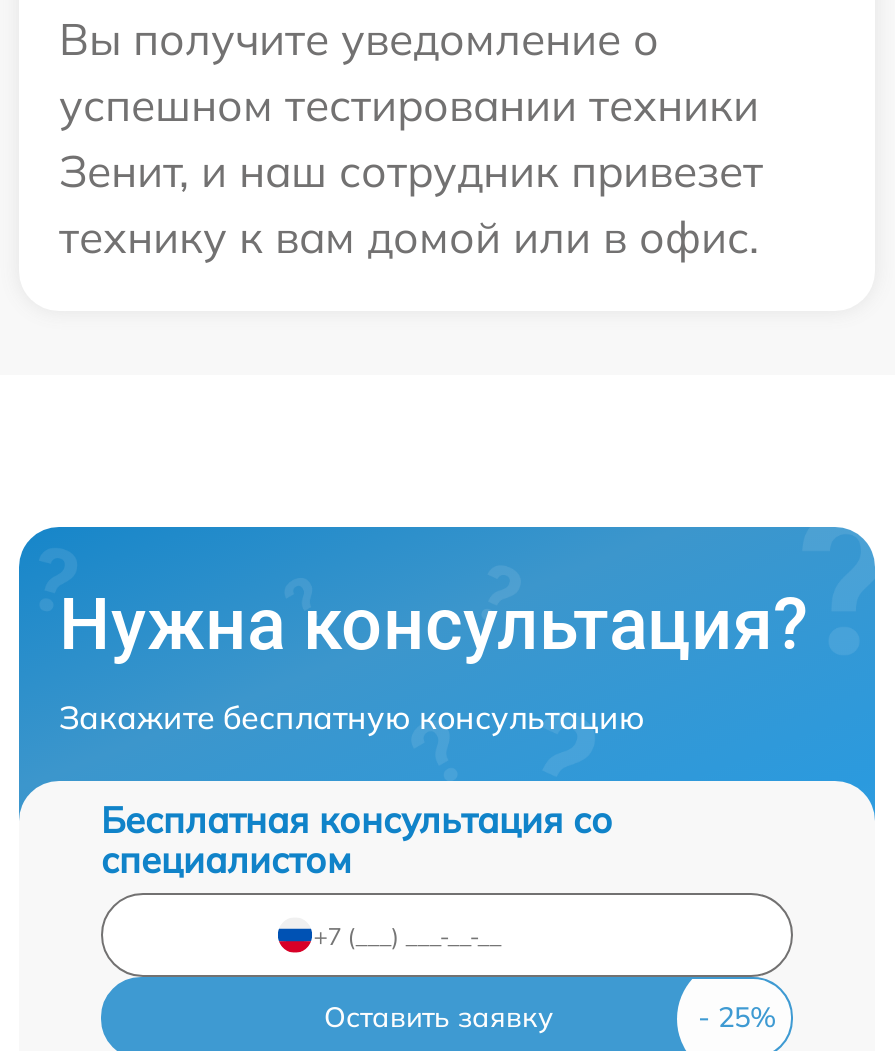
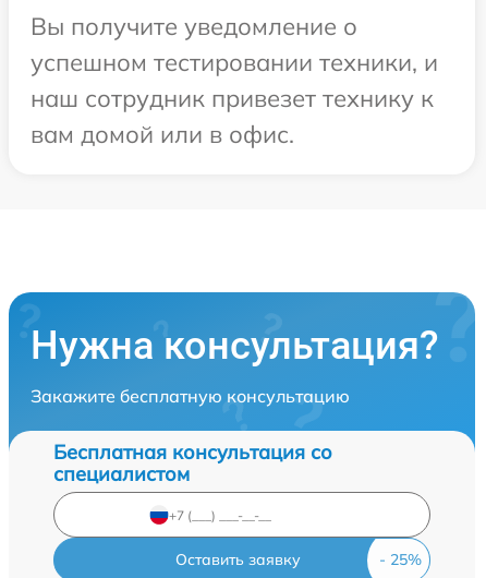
- успешном тестировании техники
- Зенит, и наш сотрудник привезет
- технику к вам домой или в офис.
+ успешном тестировании техники, и
+ наш сотрудник привезет технику к
+ вам домой или в офис.
